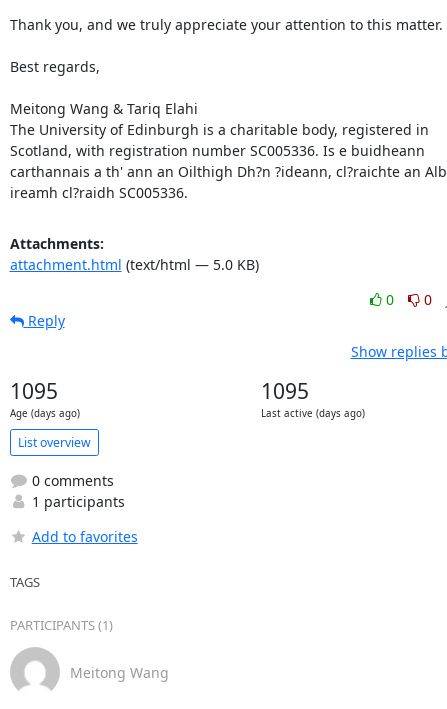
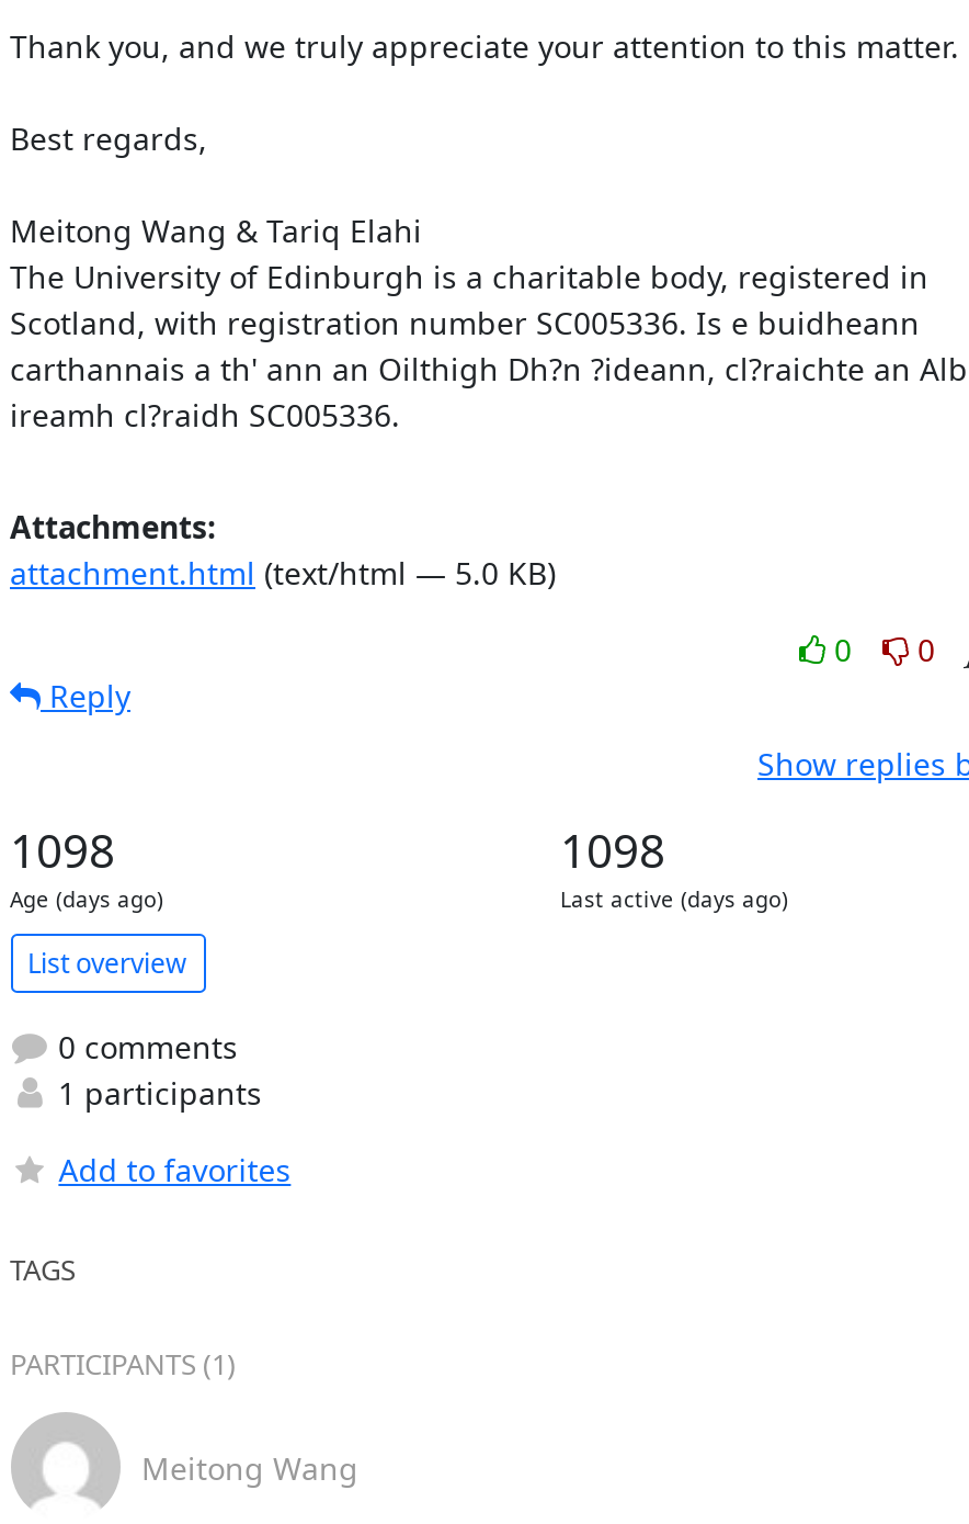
- 1095
+ 1098

- 1095
+ 1098
